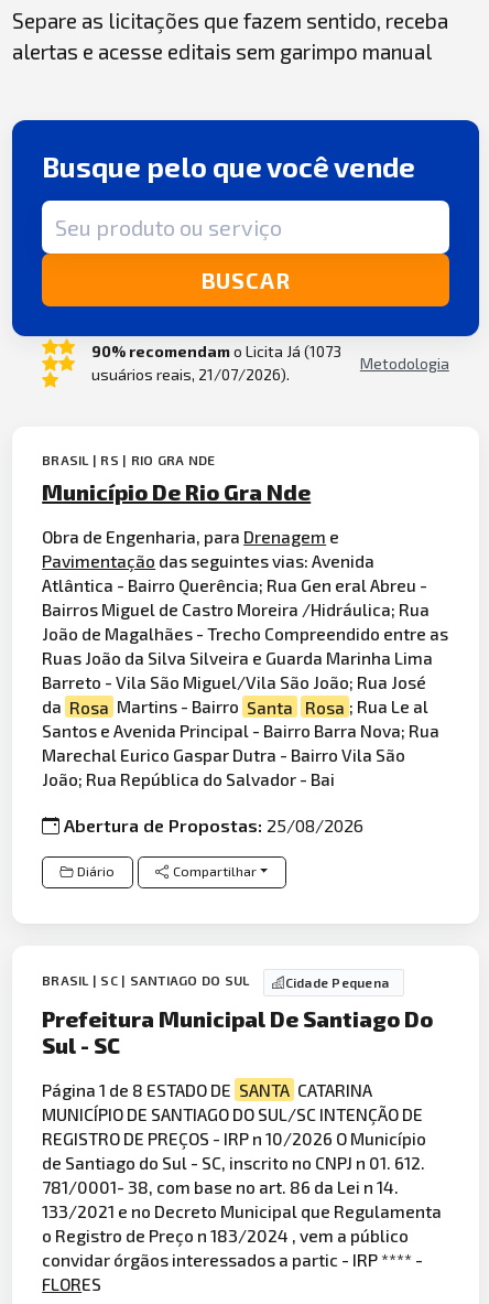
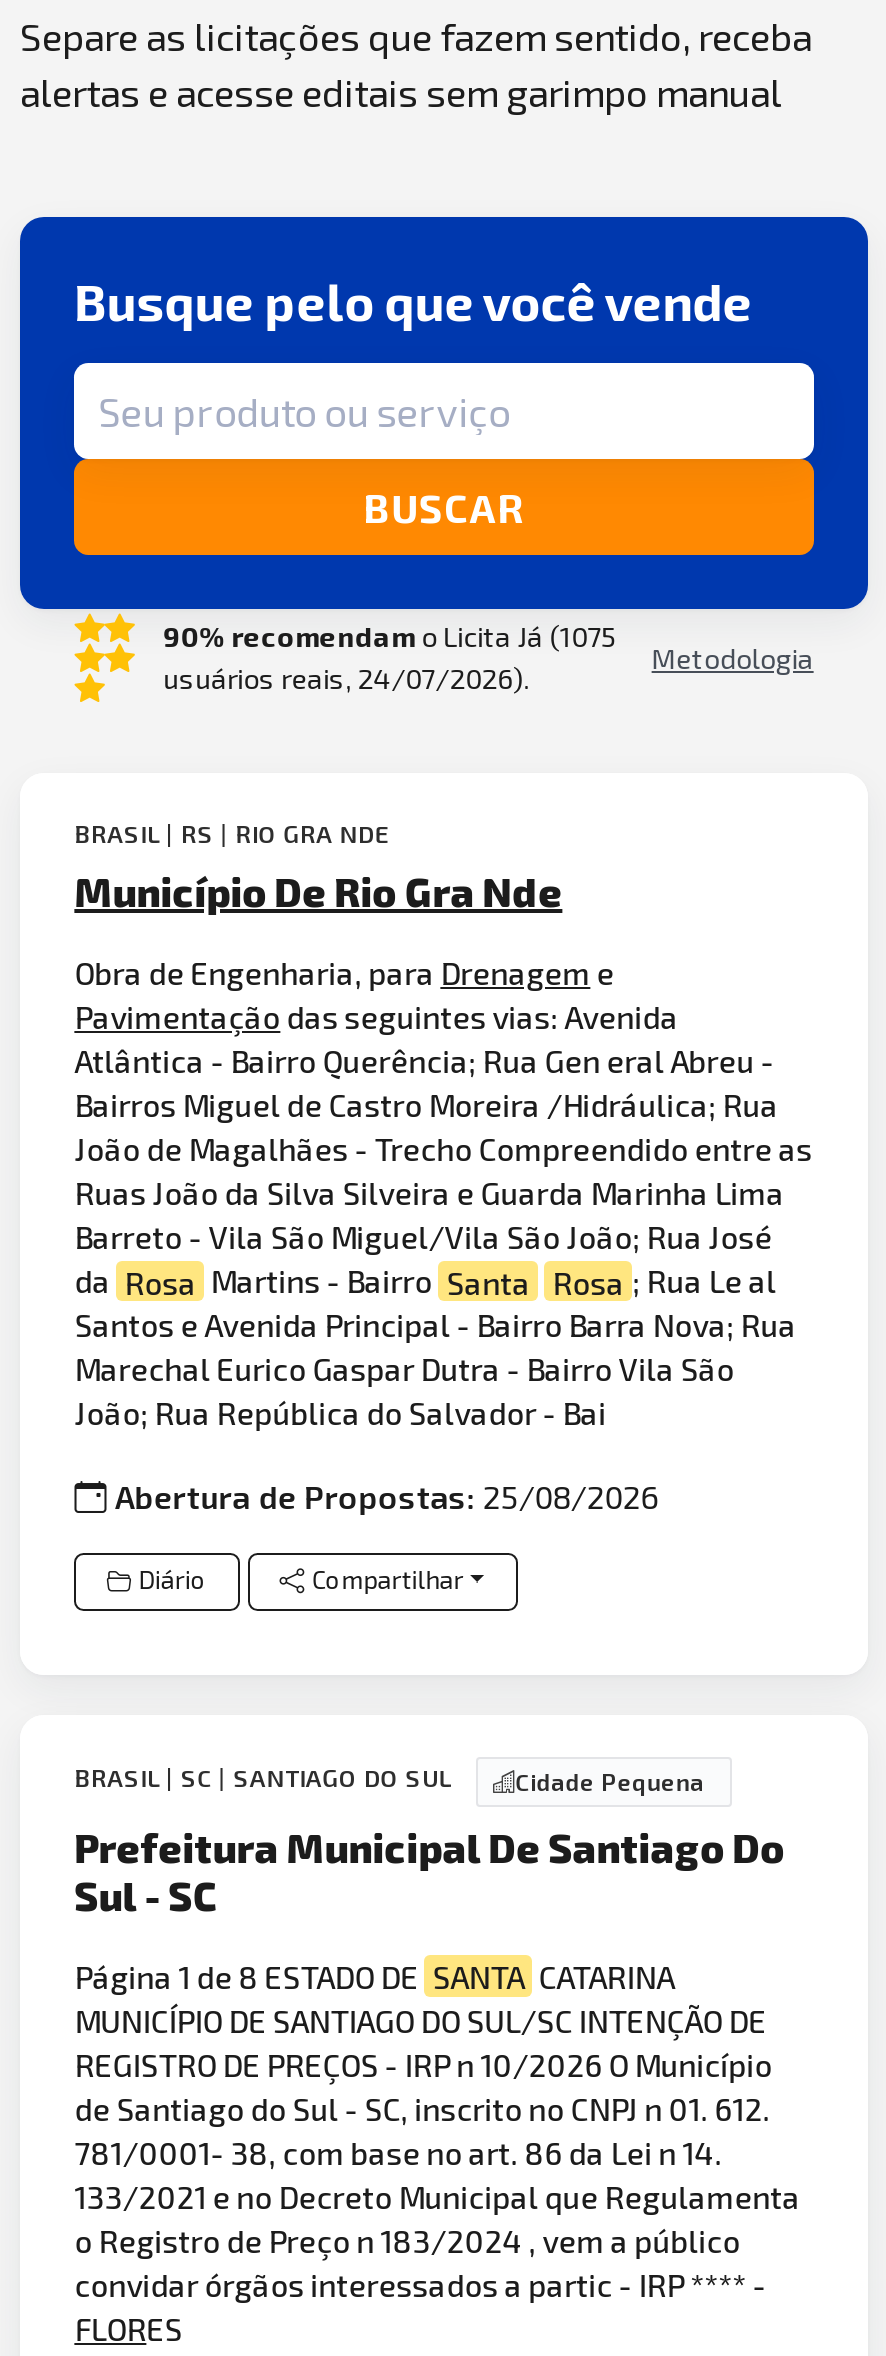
- 90% recomendam o Licita Já (1073
+ 90% recomendam o Licita Já (1075

- usuários reais, 21/07/2026).
+ usuários reais, 24/07/2026).
